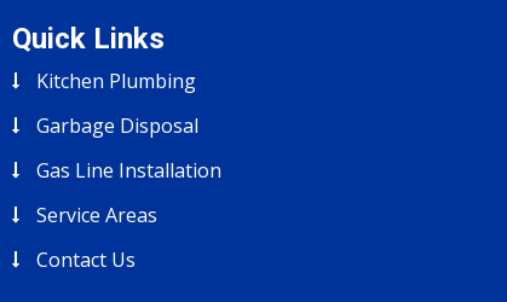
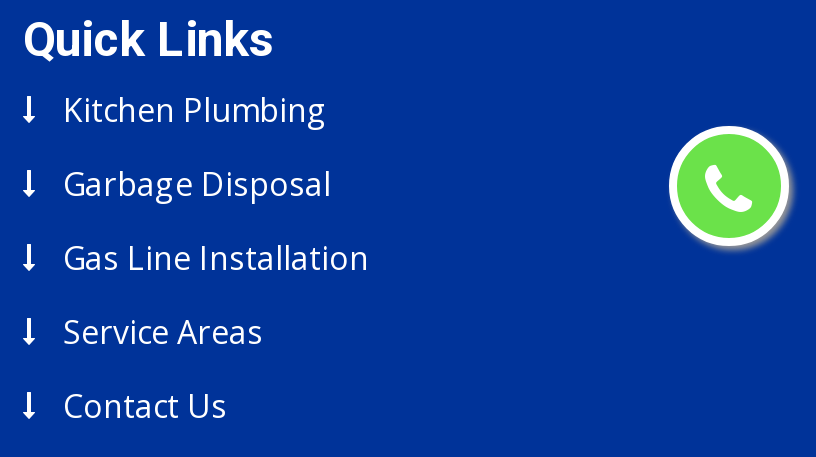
+ [image]
